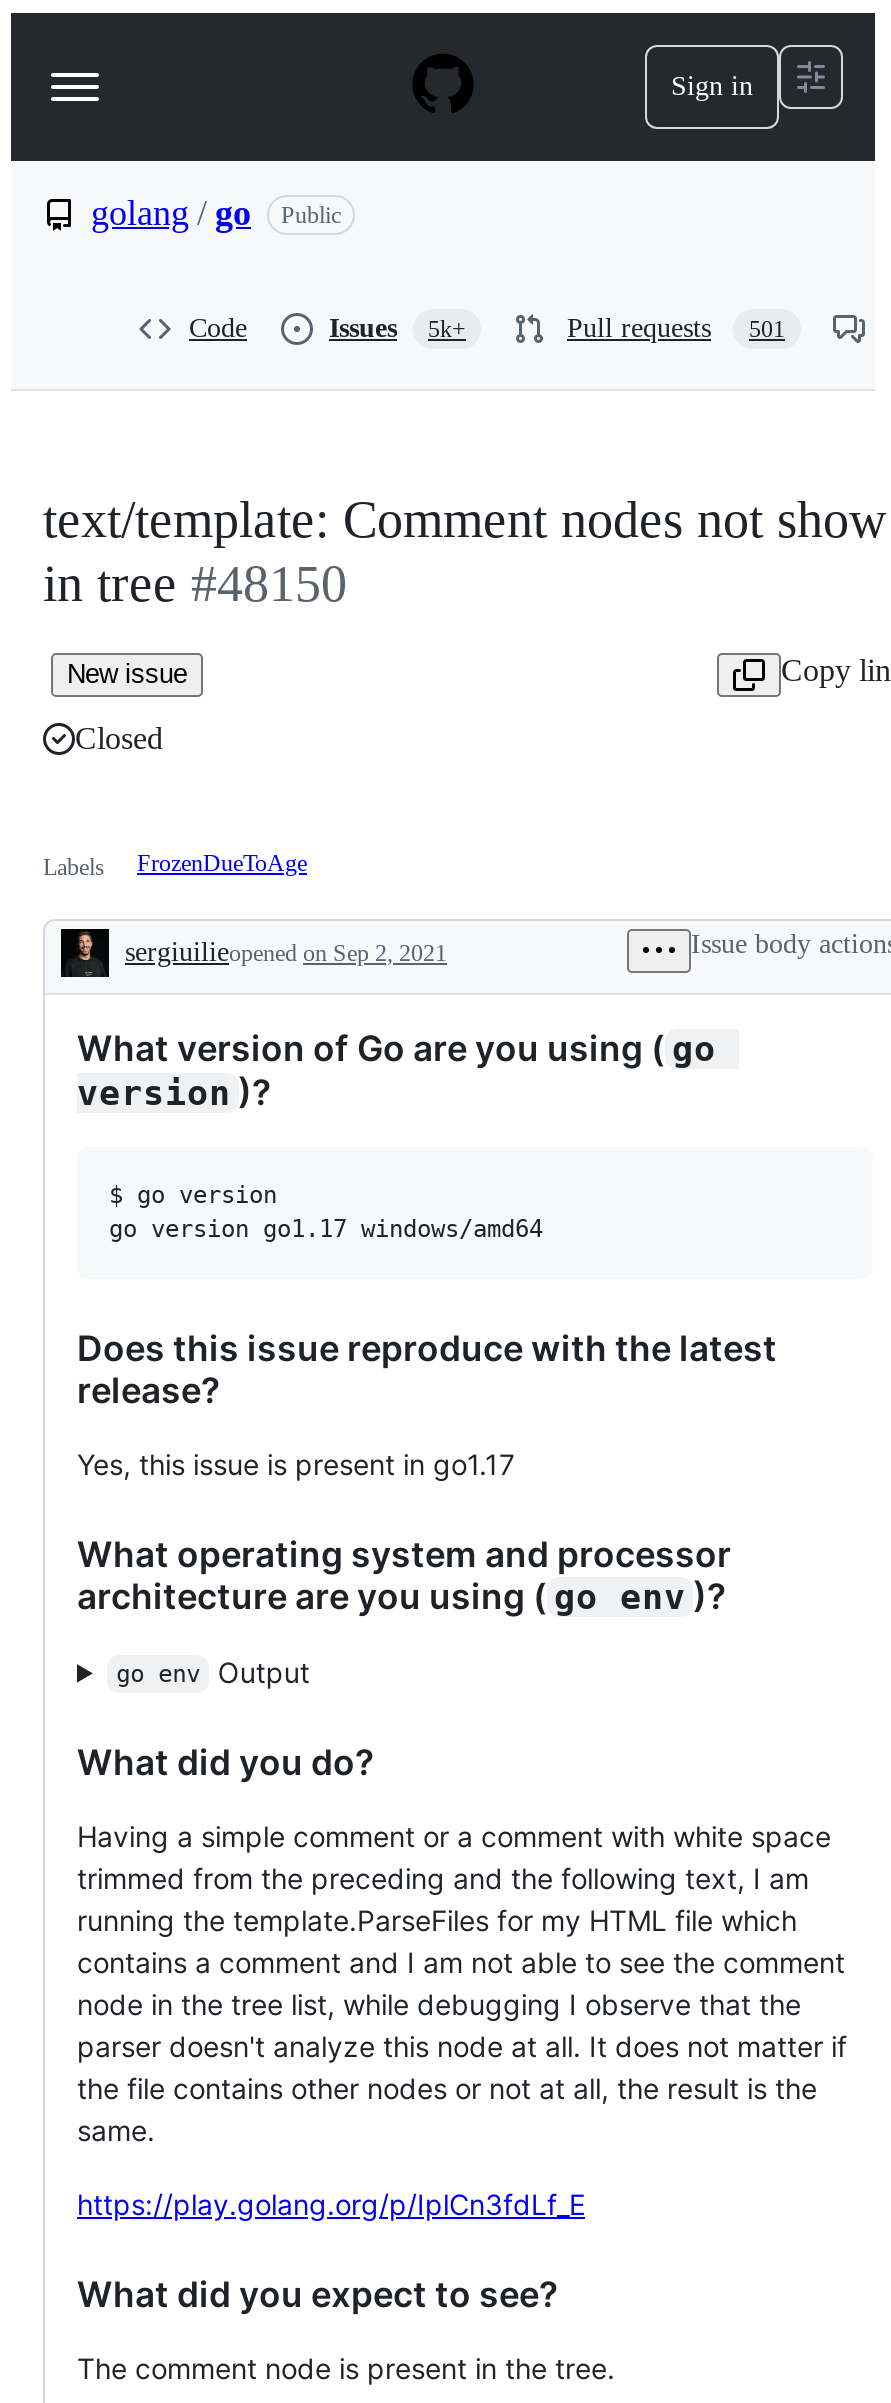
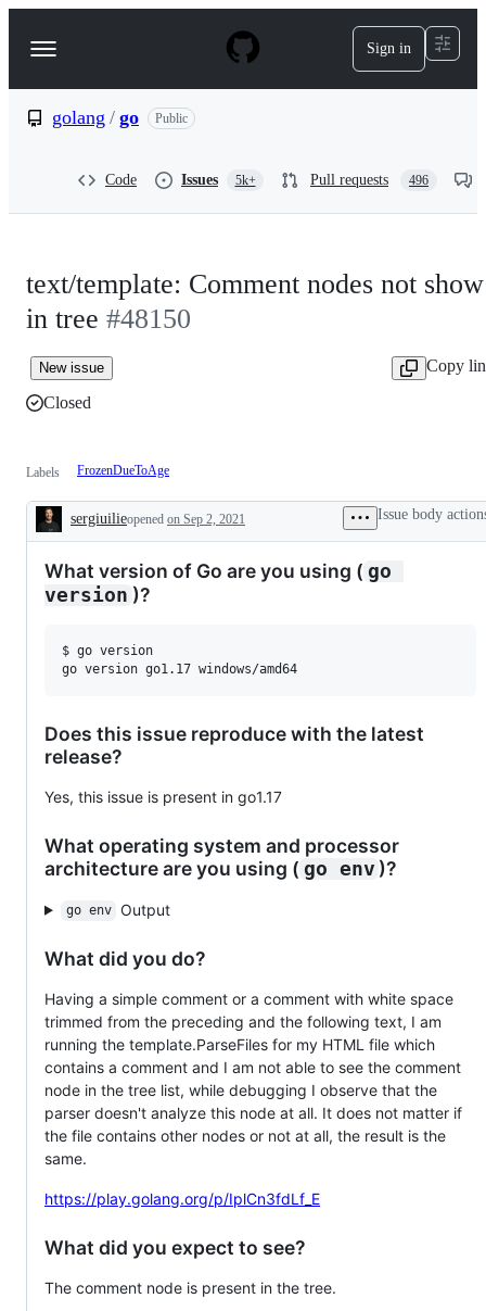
- Pull requests 501
+ Pull requests 496
